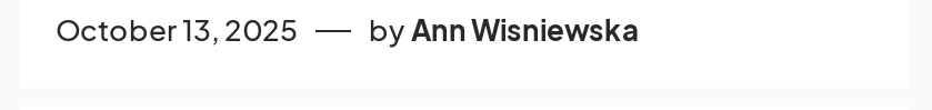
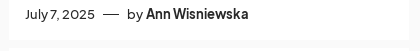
- October 13, 2025 by Ann Wisniewska
+ July 7, 2025 by Ann Wisniewska
